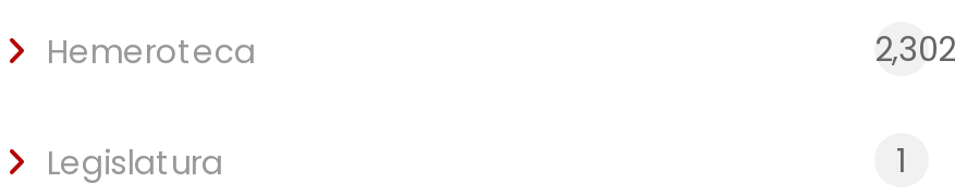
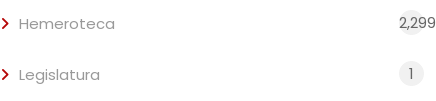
- 2,302
+ 2,299
